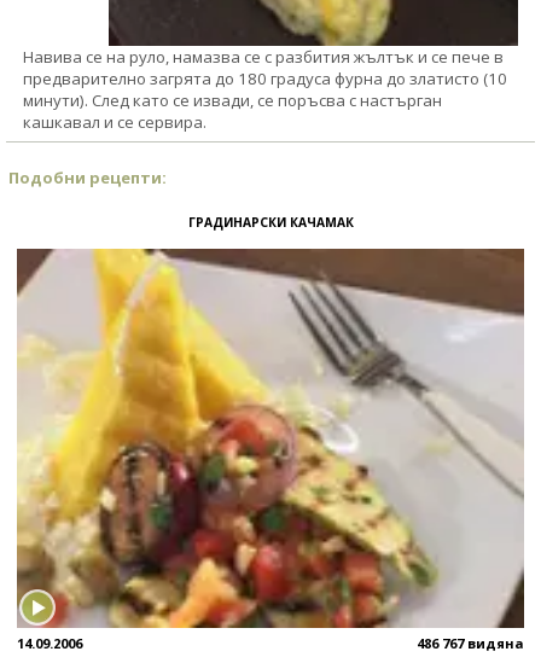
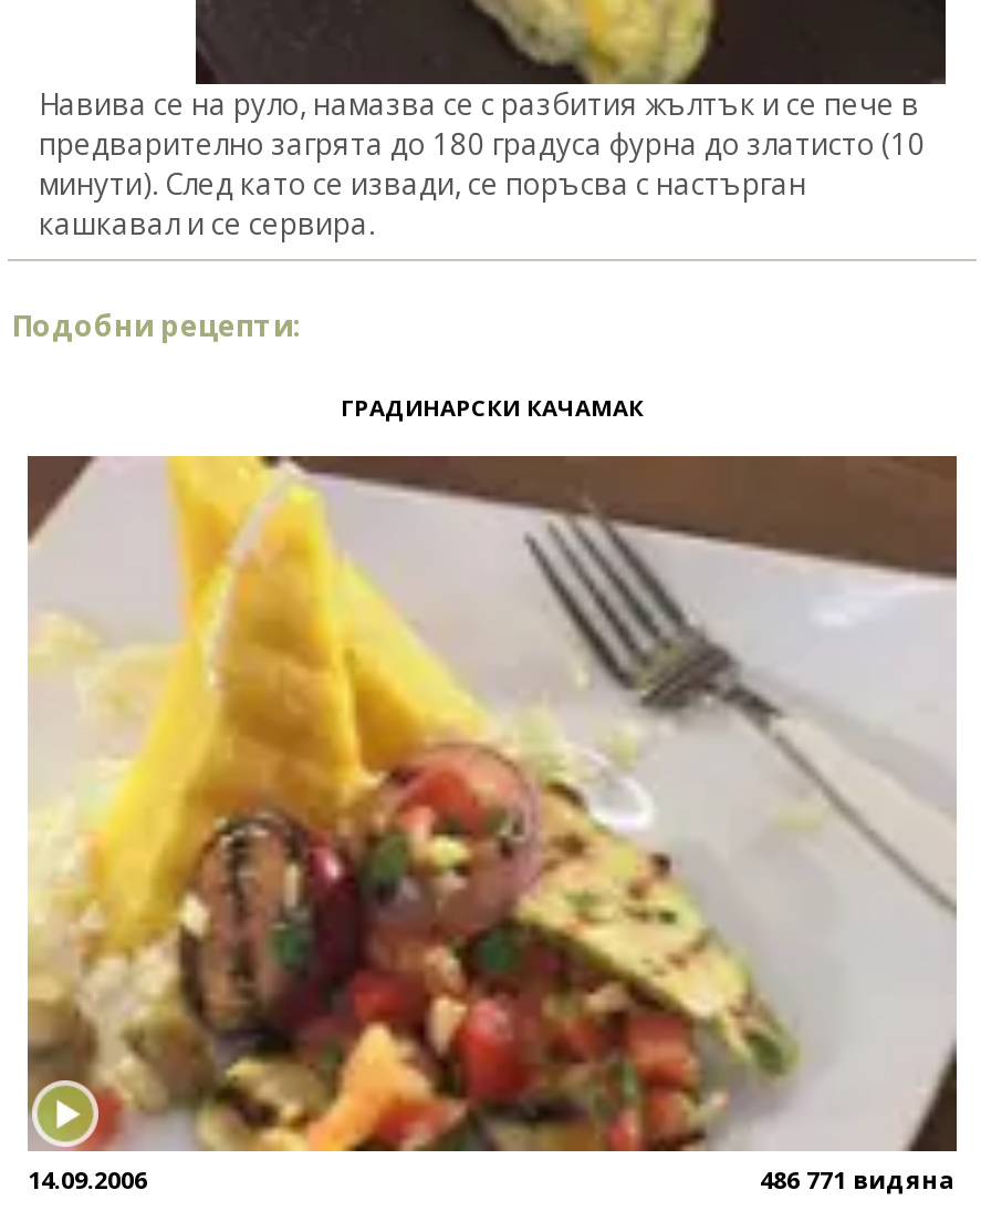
- 486 767 видяна
+ 486 771 видяна
